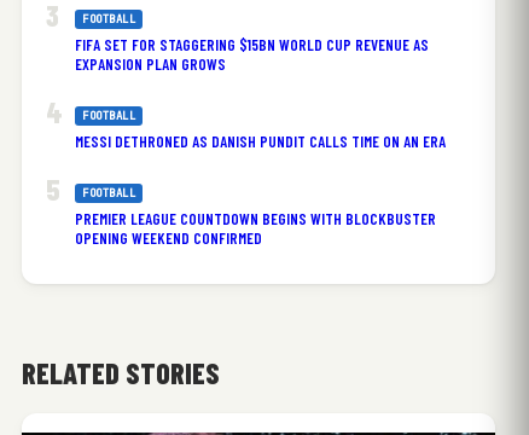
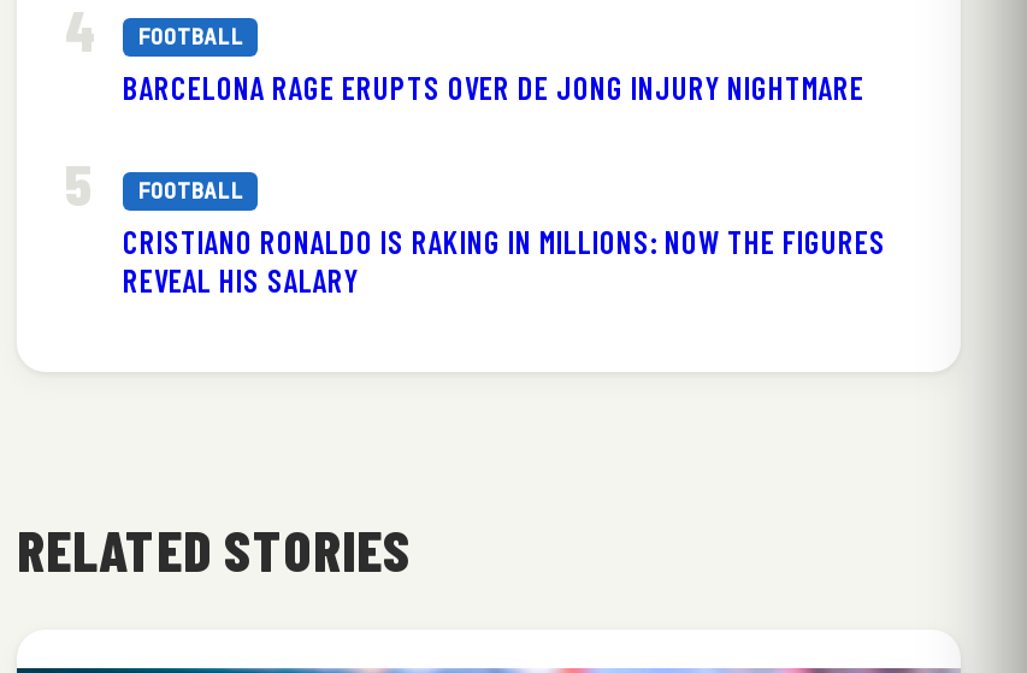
- FIFA SET FOR STAGGERING $15BN WORLD CUP REVENUE AS
- EXPANSION PLAN GROWS
+ BARCELONA RAGE ERUPTS OVER DE JONG INJURY NIGHTMARE

- MESSI DETHRONED AS DANISH PUNDIT CALLS TIME ON AN ERA
- FOOTBALL
- PREMIER LEAGUE COUNTDOWN BEGINS WITH BLOCKBUSTER
- OPENING WEEKEND CONFIRMED
+ CRISTIANO RONALDO IS RAKING IN MILLIONS: NOW THE FIGURES
+ REVEAL HIS SALARY
